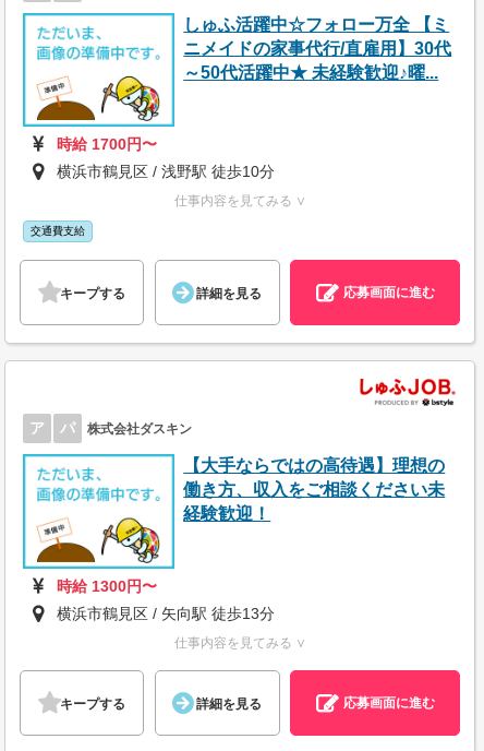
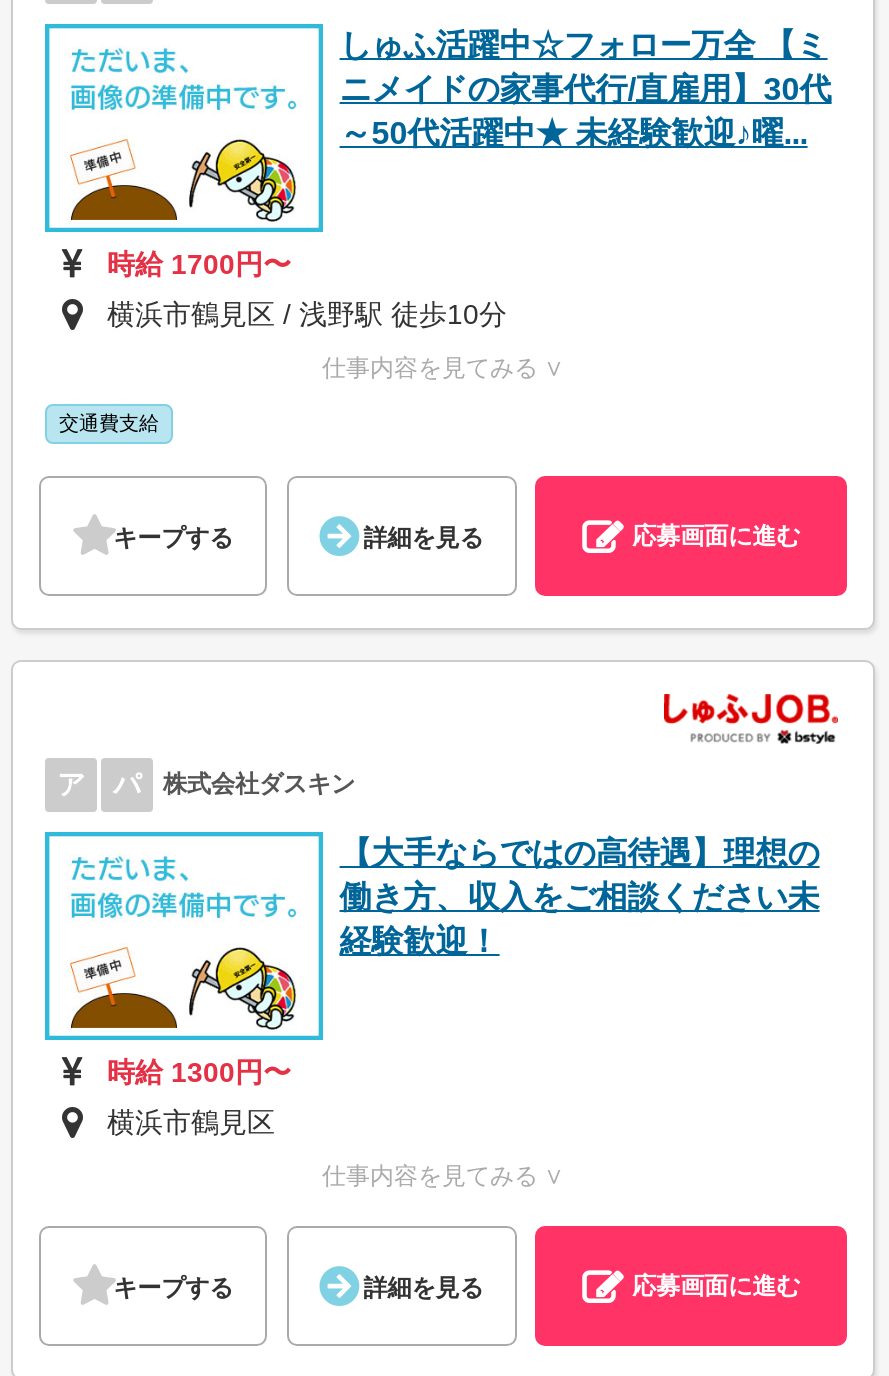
- 横浜市鶴見区 / 矢向駅 徒歩13分
+ 横浜市鶴見区
